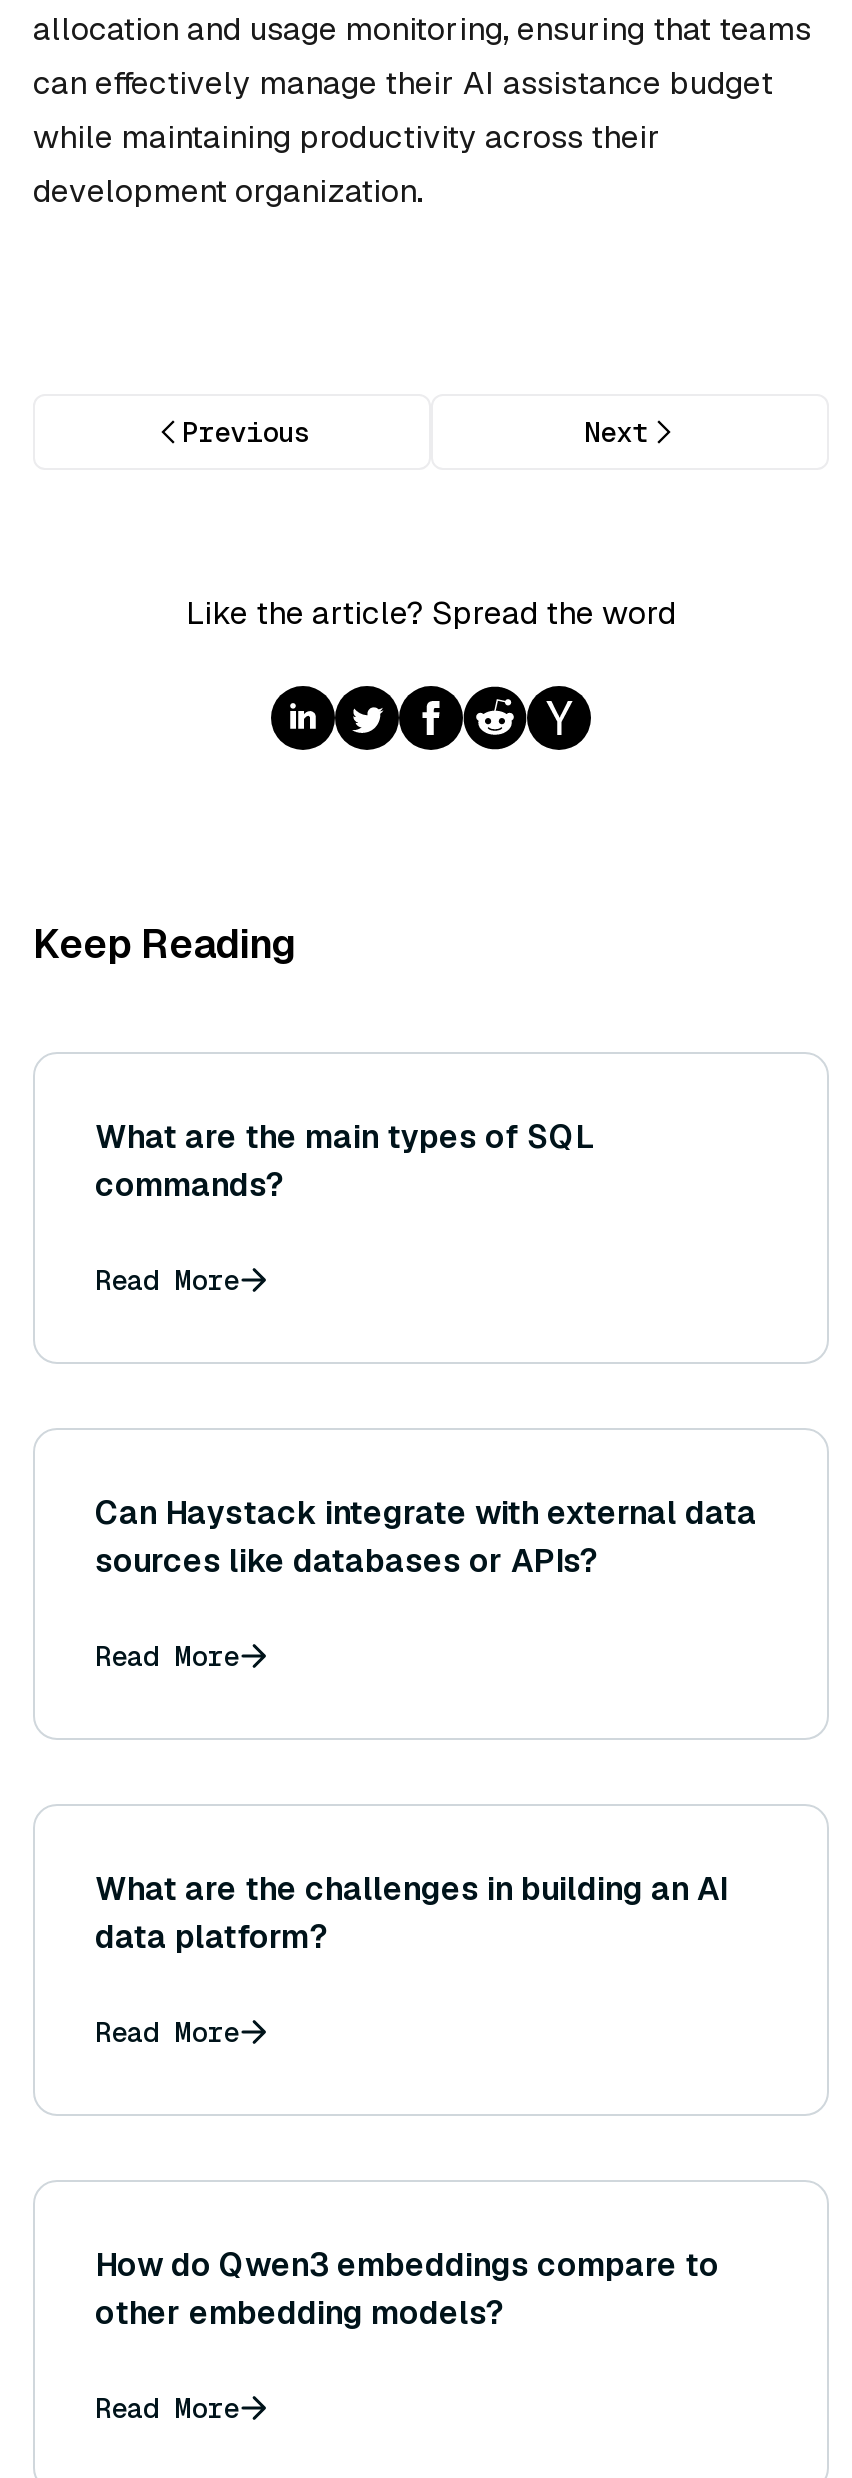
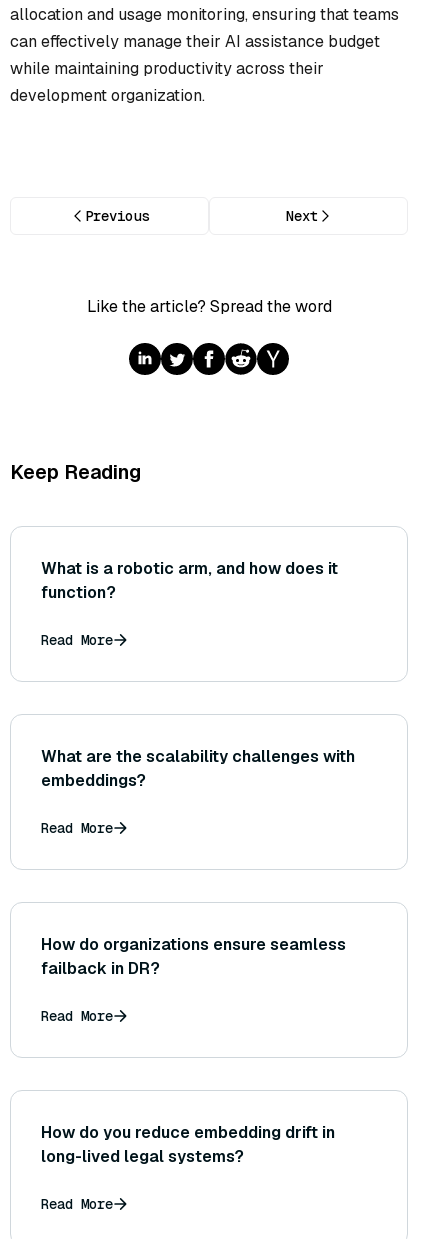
- What are the main types of SQL
- commands?
+ What is a robotic arm, and how does it
+ function?

- Can Haystack integrate with external data
- sources like databases or APIs?
+ What are the scalability challenges with
+ embeddings?

- What are the challenges in building an AI
- data platform?
+ How do organizations ensure seamless
+ failback in DR?

- How do Qwen3 embeddings compare to
- other embedding models?
+ How do you reduce embedding drift in
+ long-lived legal systems?
